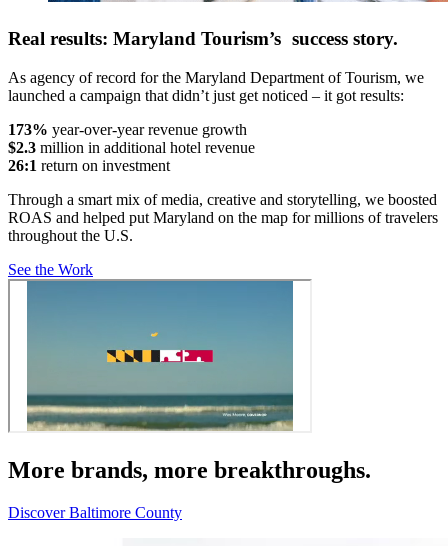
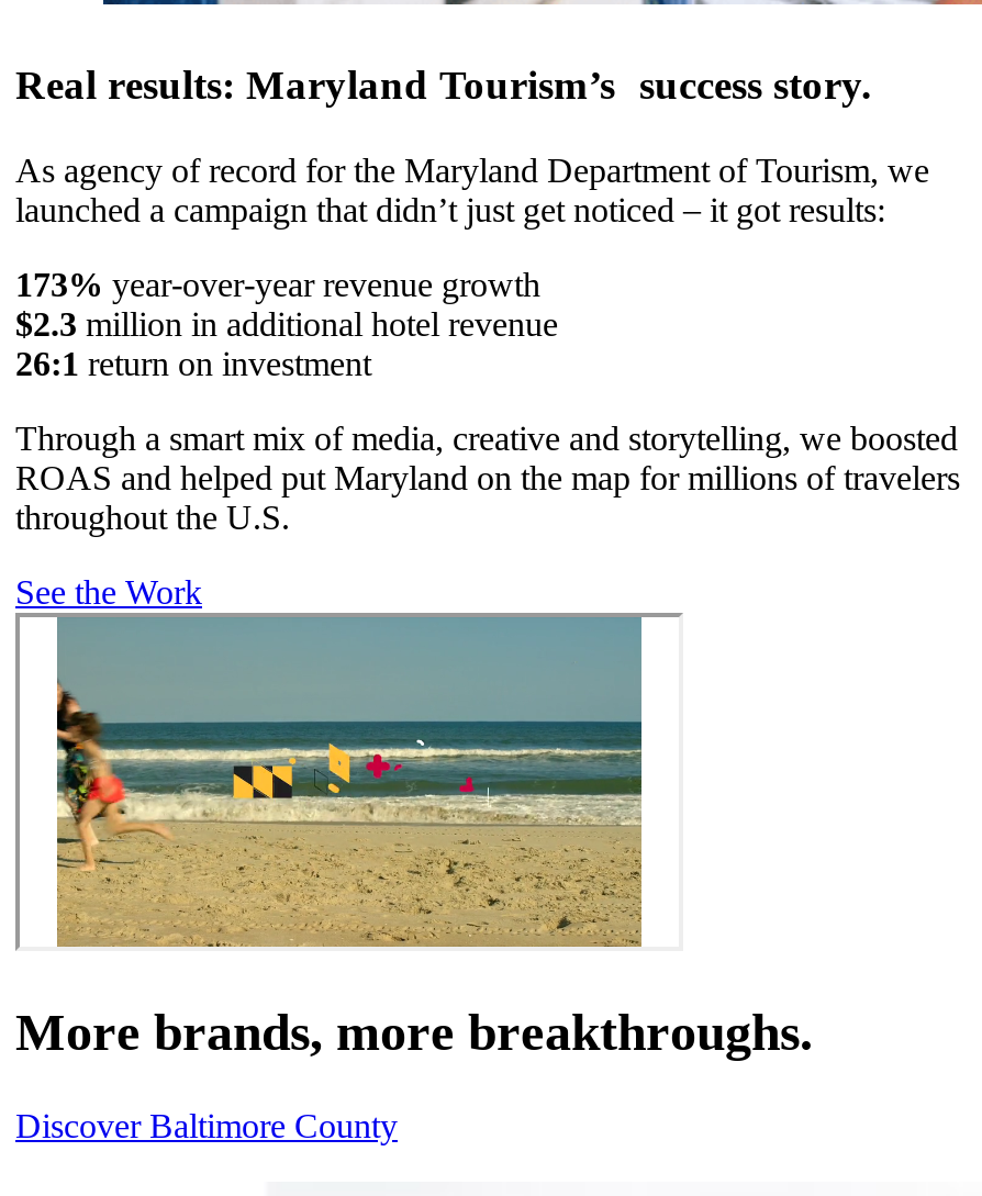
- [image]
+ [image]
